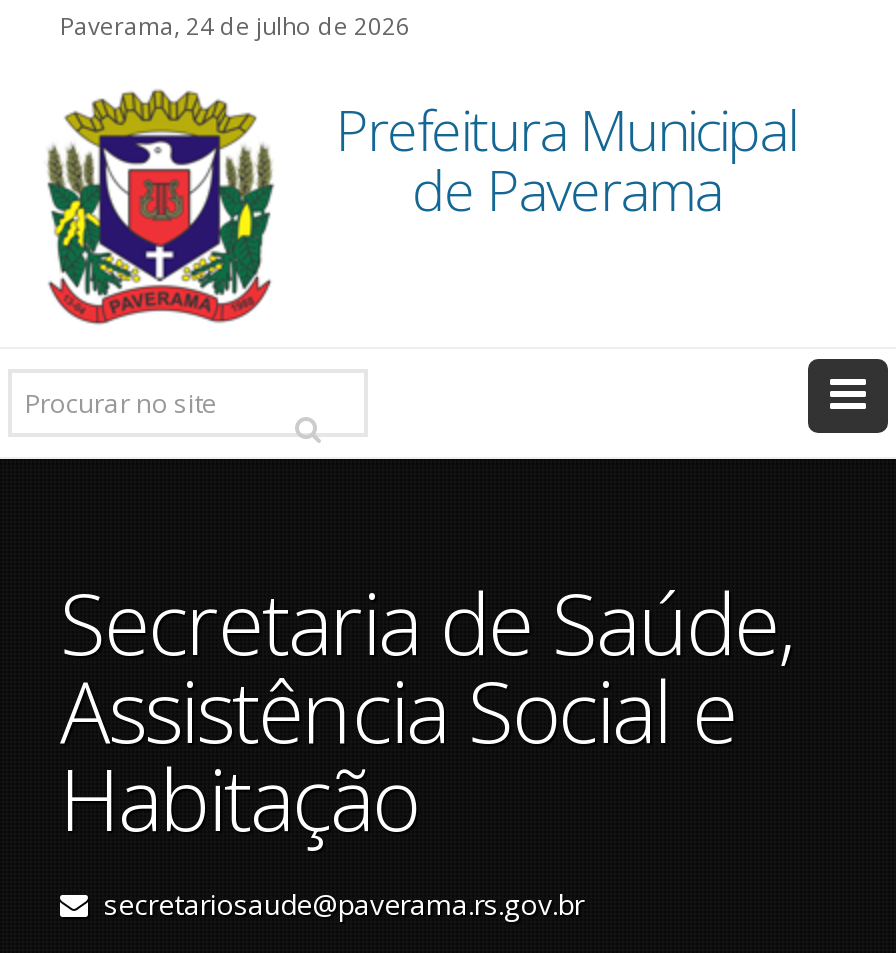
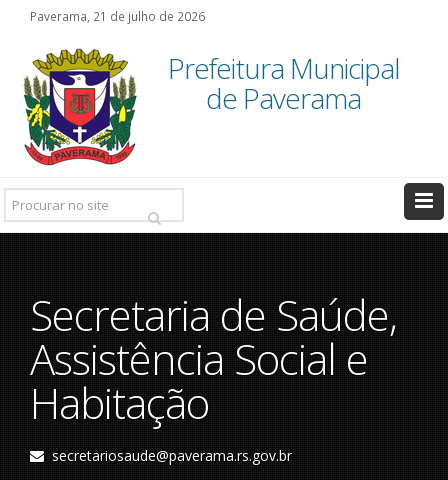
- Paverama, 24 de julho de 2026
+ Paverama, 21 de julho de 2026
